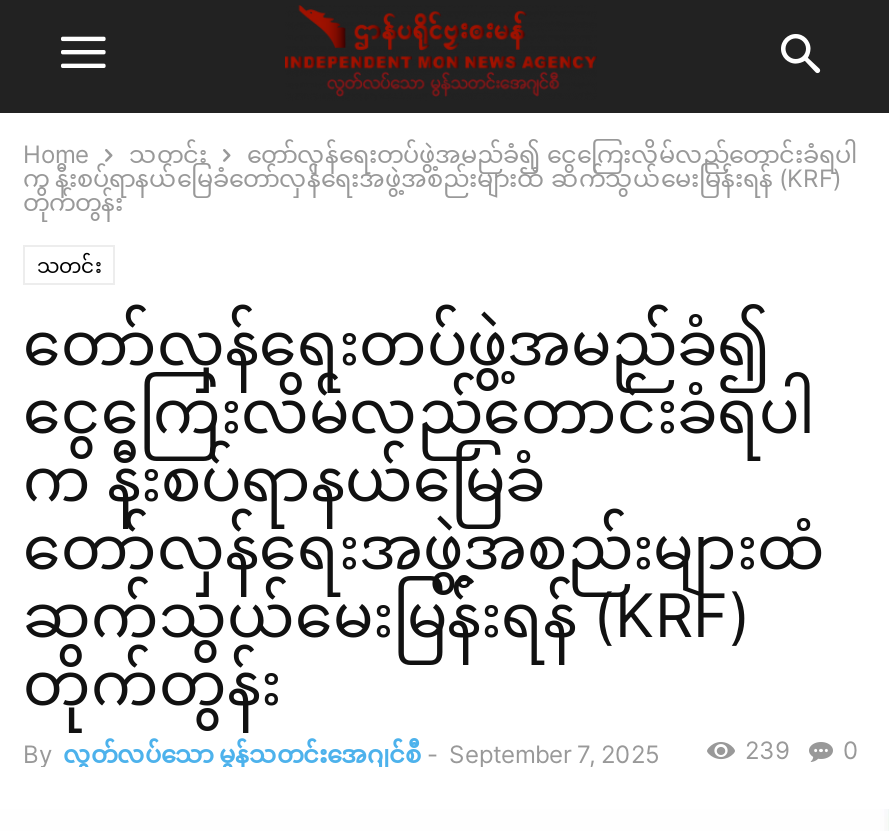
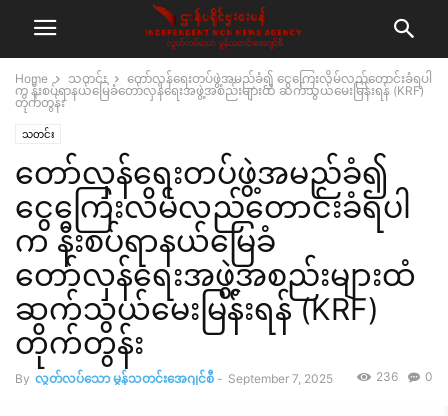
- 239 0
+ 236 0
